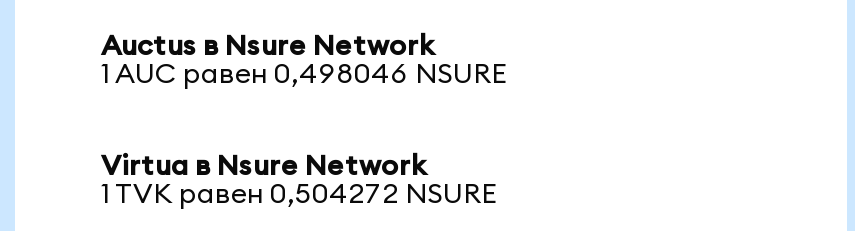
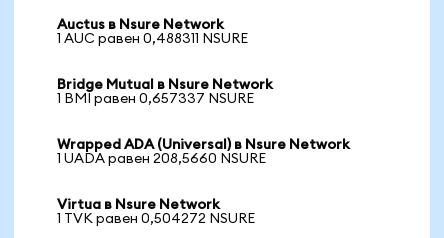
- 1 AUC равен 0,498046 NSURE
+ 1 AUC равен 0,488311 NSURE
+ Bridge Mutual в Nsure Network
+ 1 BMI равен 0,657337 NSURE
+ Wrapped ADA (Universal) в Nsure Network
+ 1 UADA равен 208,5660 NSURE
